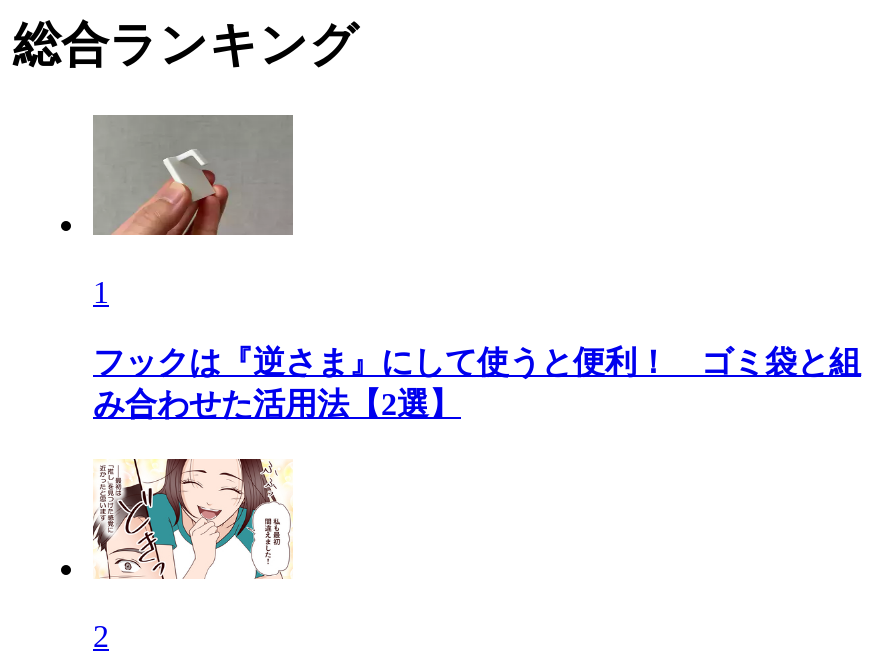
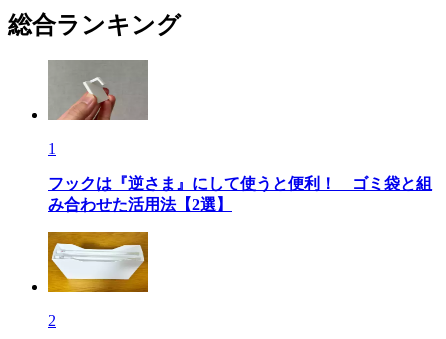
- [image]
+ [image]
